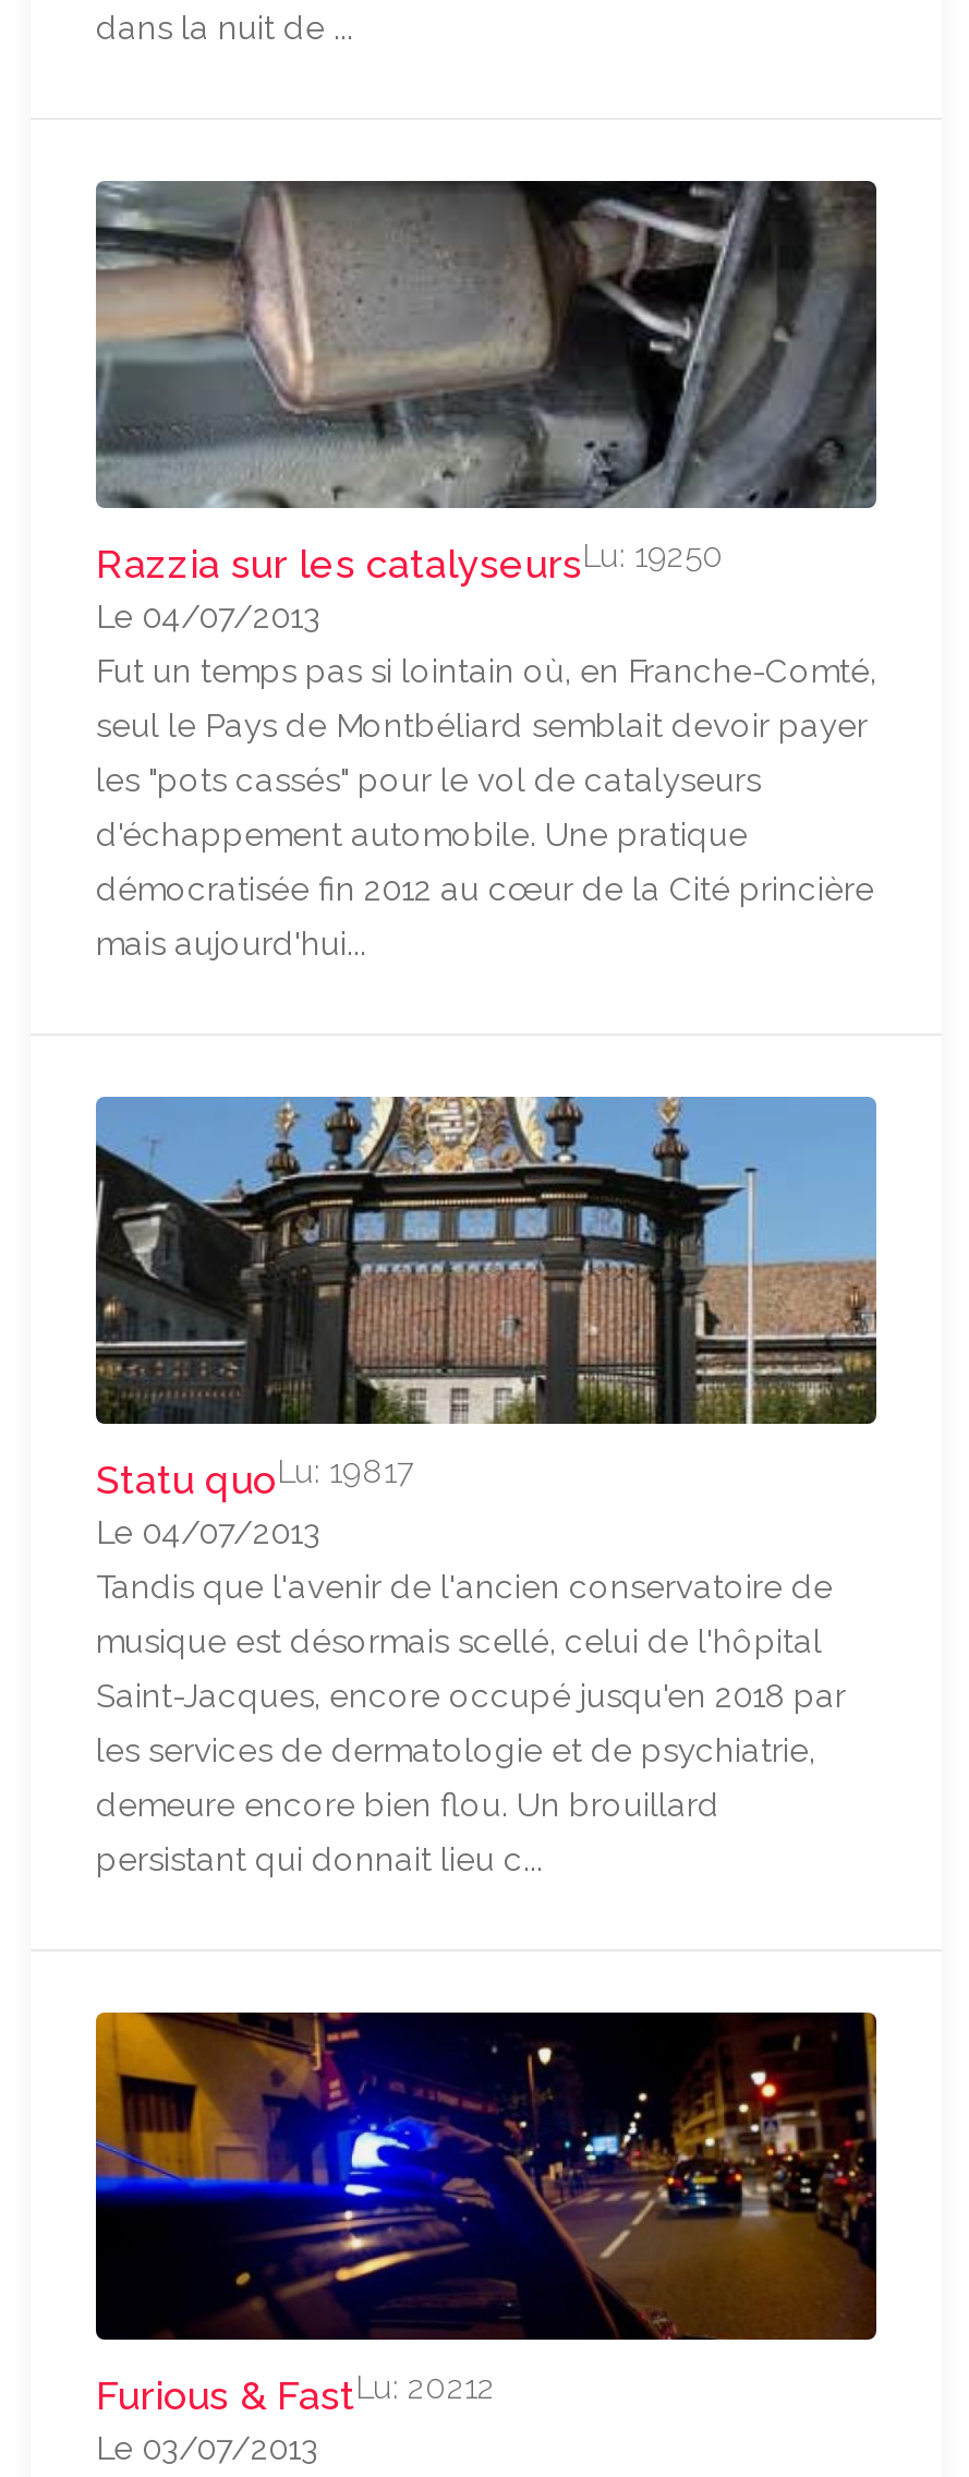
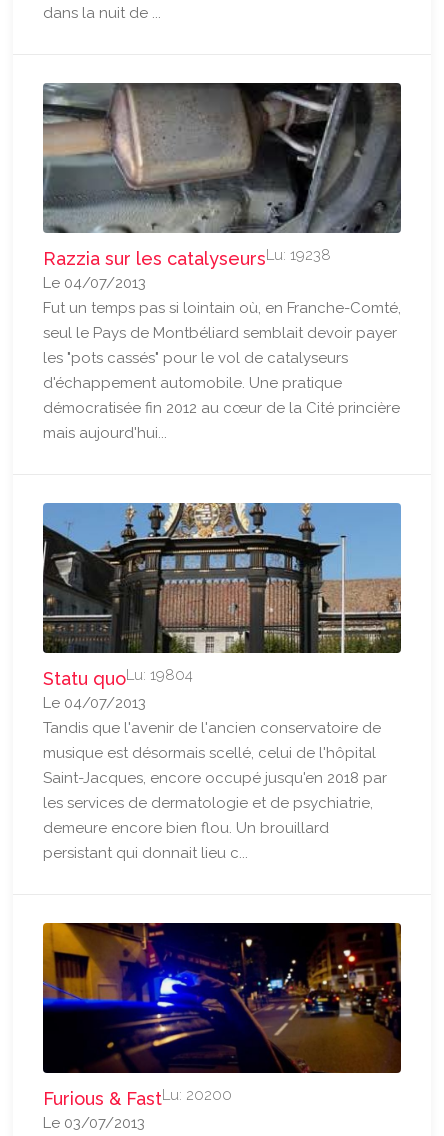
- Razzia sur les catalyseursLu: 19250
+ Razzia sur les catalyseursLu: 19238

- Statu quoLu: 19817
+ Statu quoLu: 19804

- Furious & FastLu: 20212
+ Furious & FastLu: 20200
